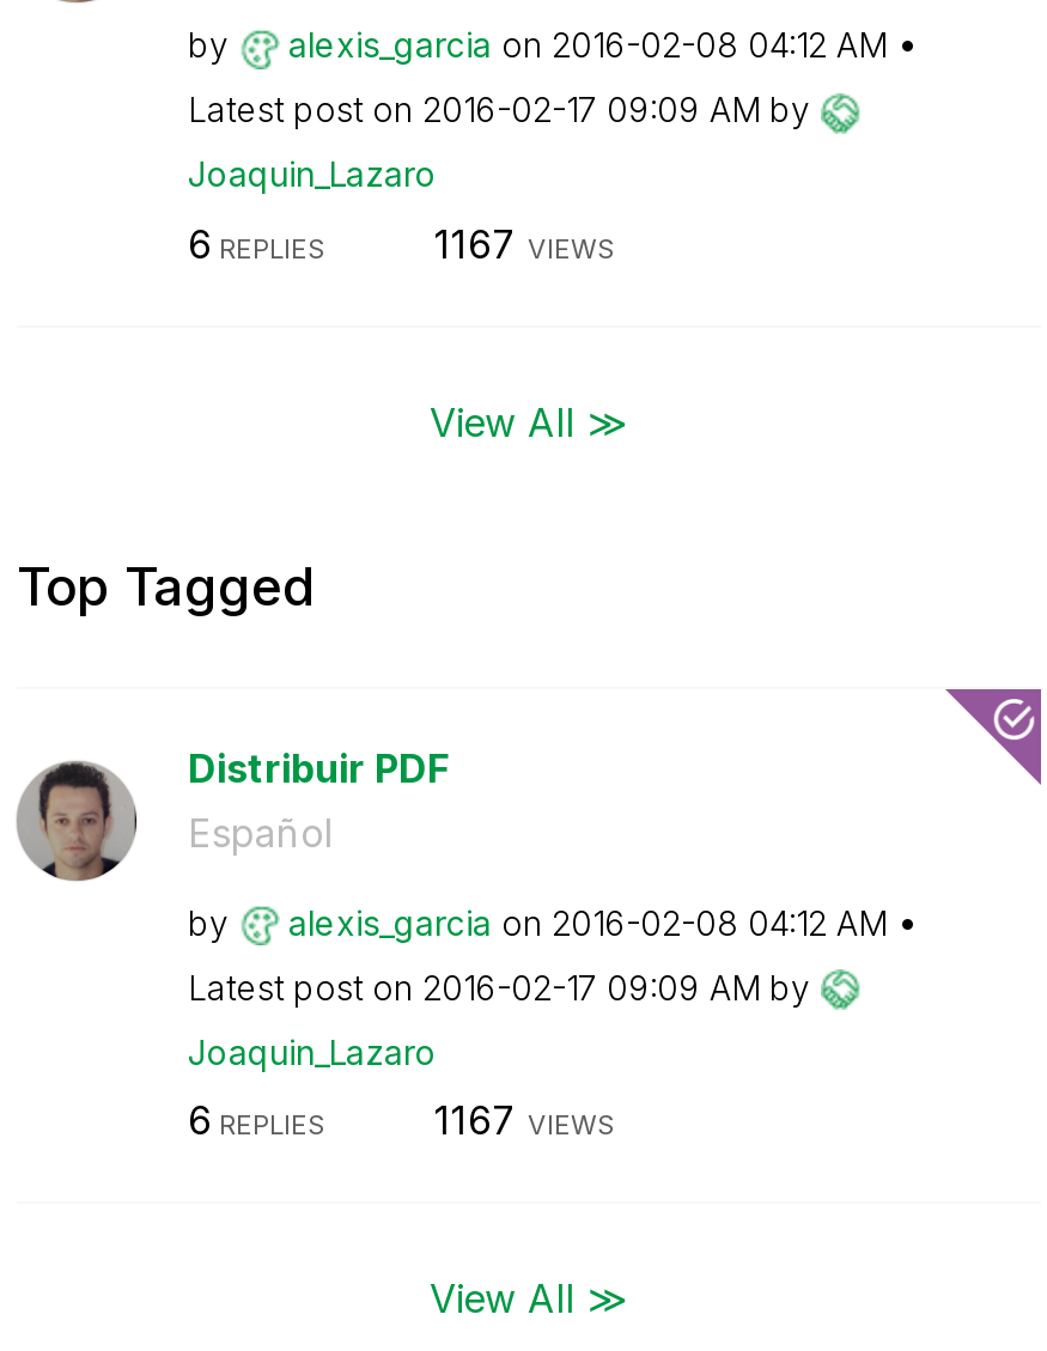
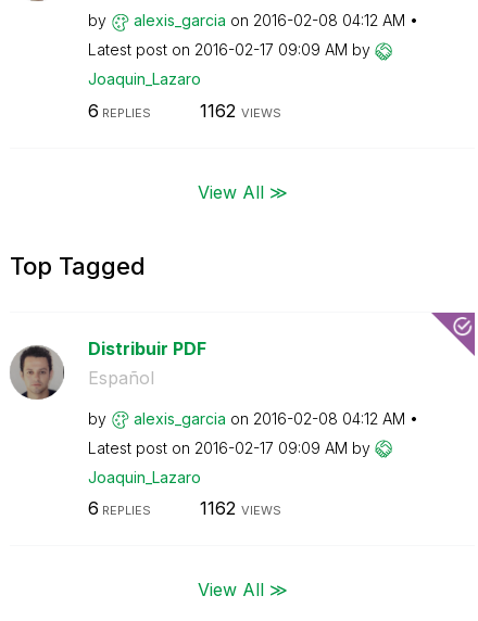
- 1167 VIEWS
+ 1162 VIEWS

- 1167 VIEWS
+ 1162 VIEWS
